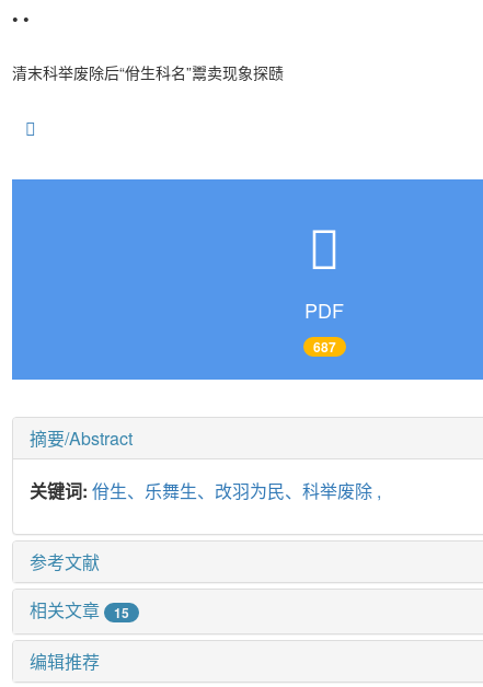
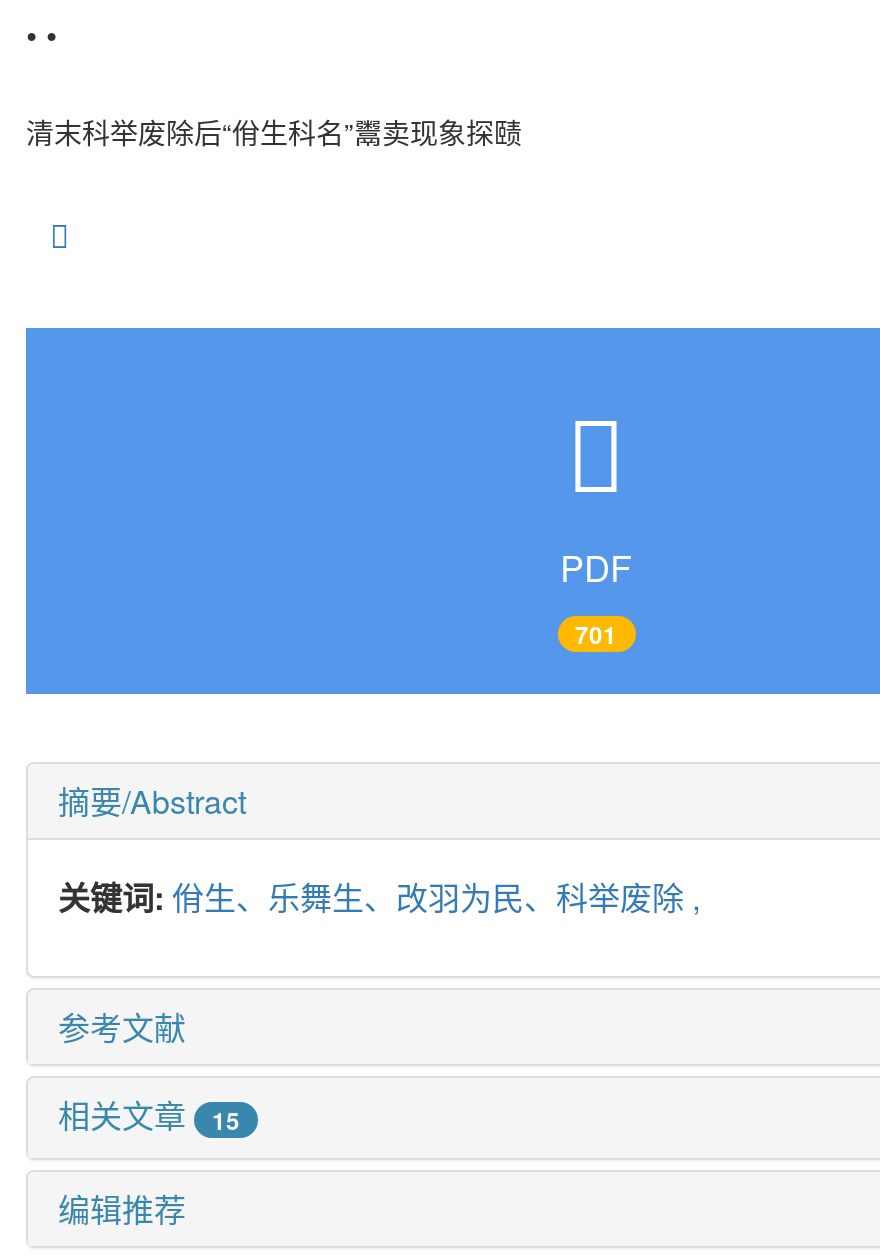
- 687
+ 701
